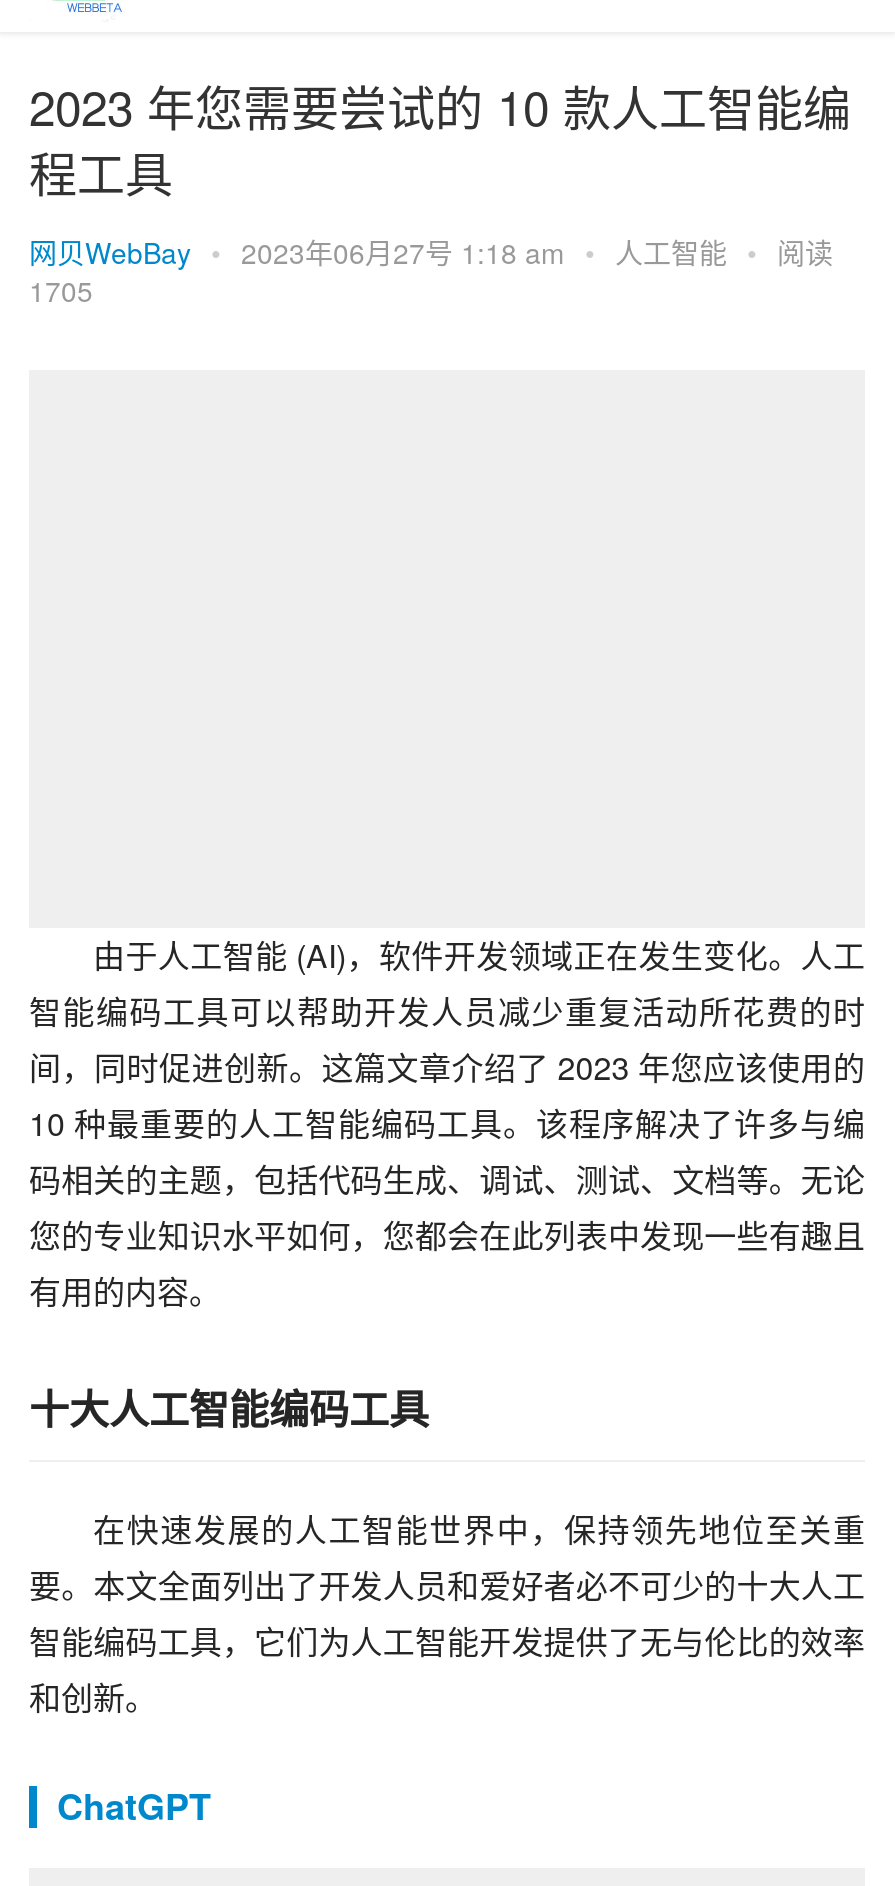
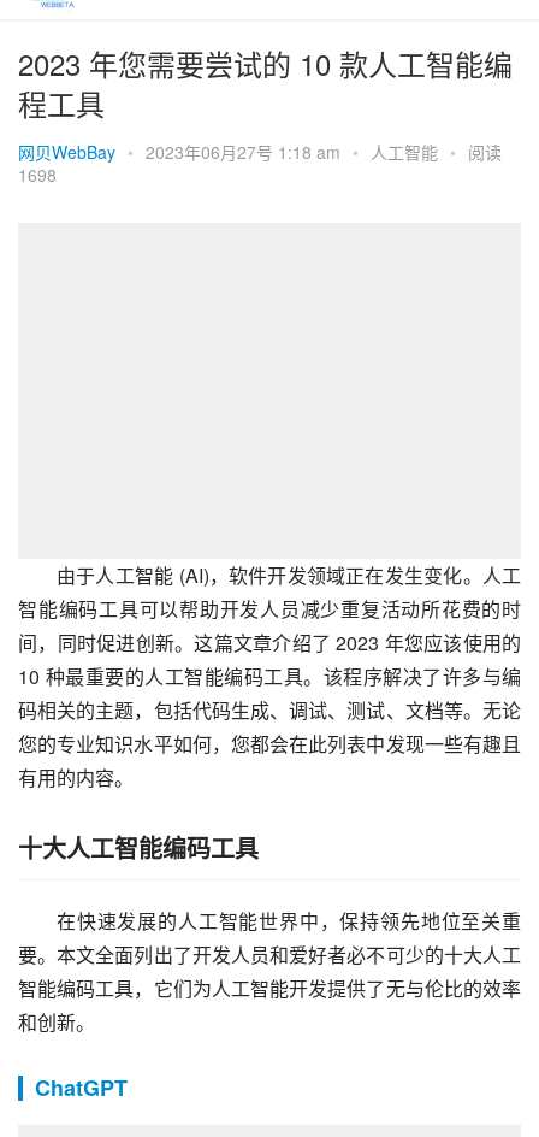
- 1705
+ 1698
